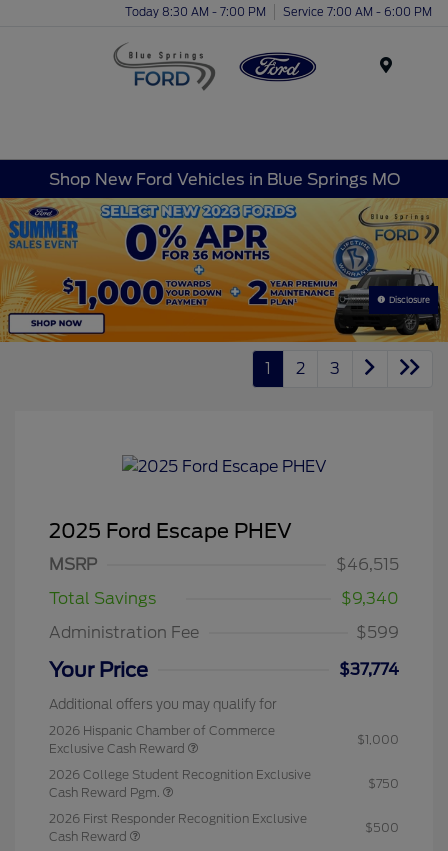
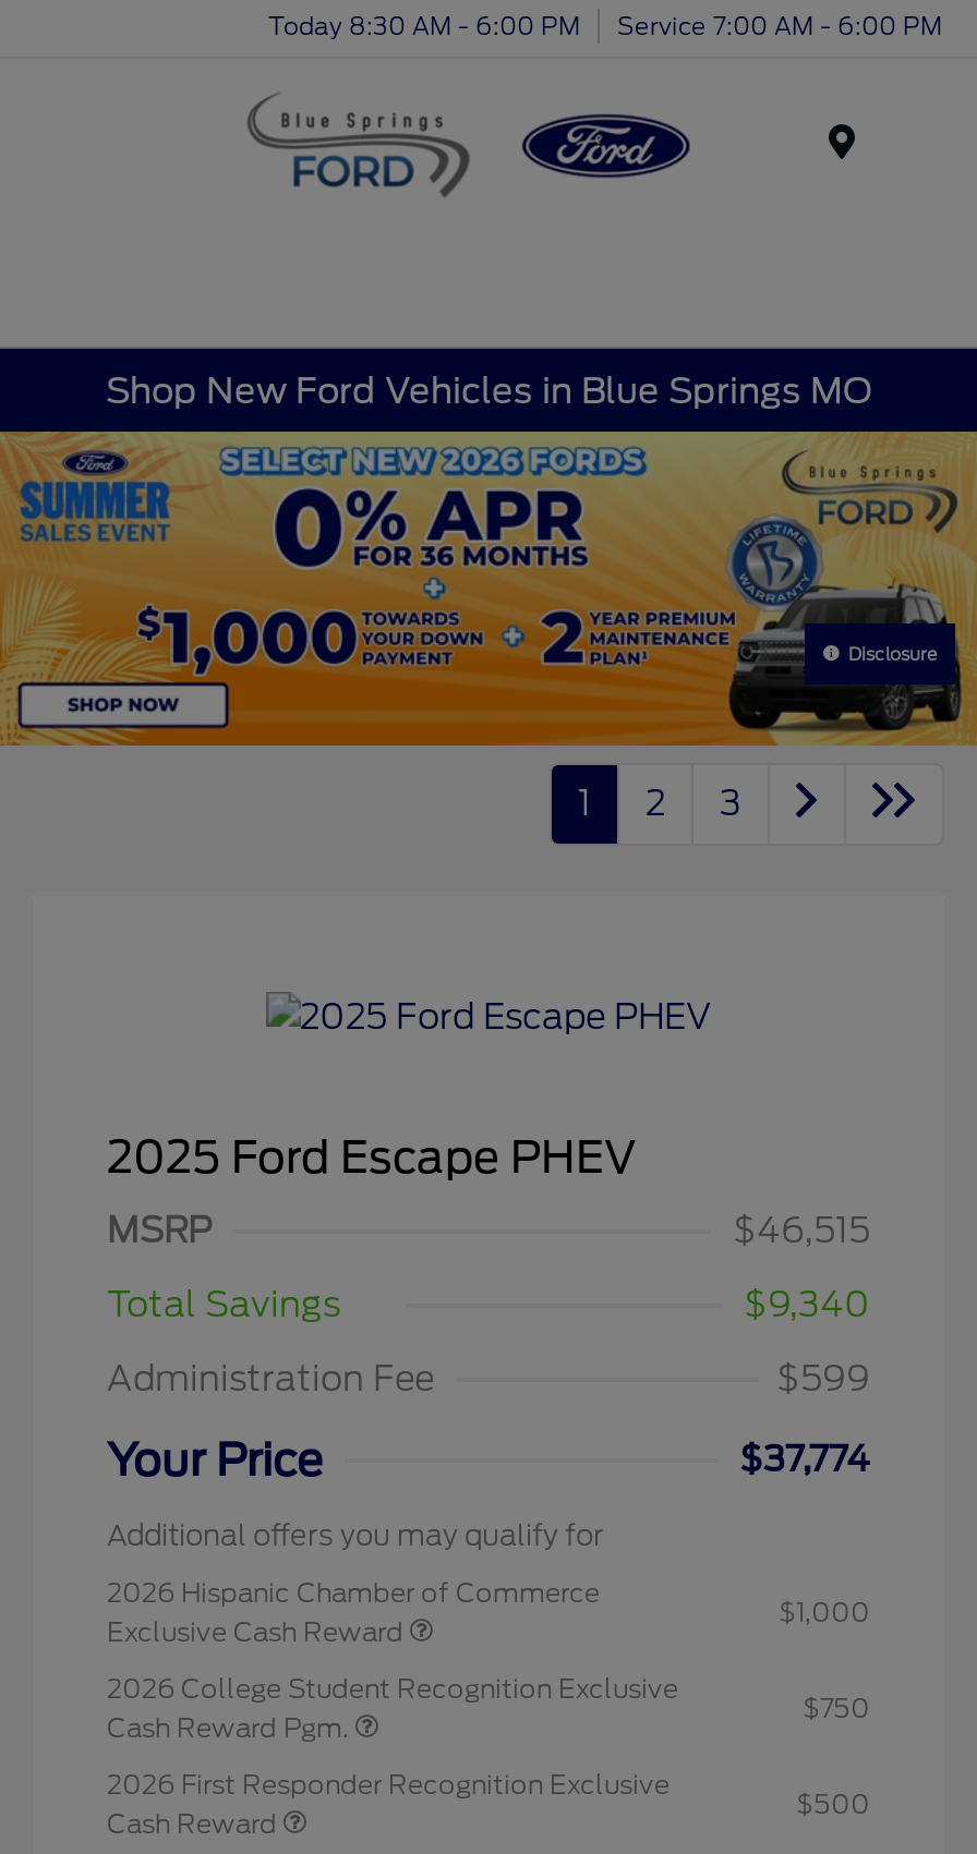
- Today 8:30 AM - 7:00 PM Service 7:00 AM - 6:00 PM
+ Today 8:30 AM - 6:00 PM Service 7:00 AM - 6:00 PM
